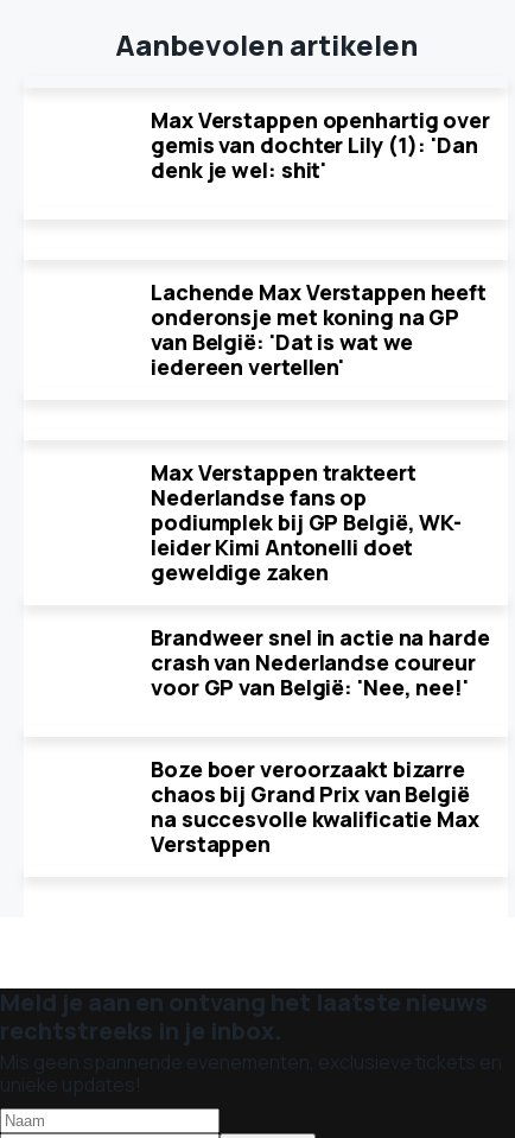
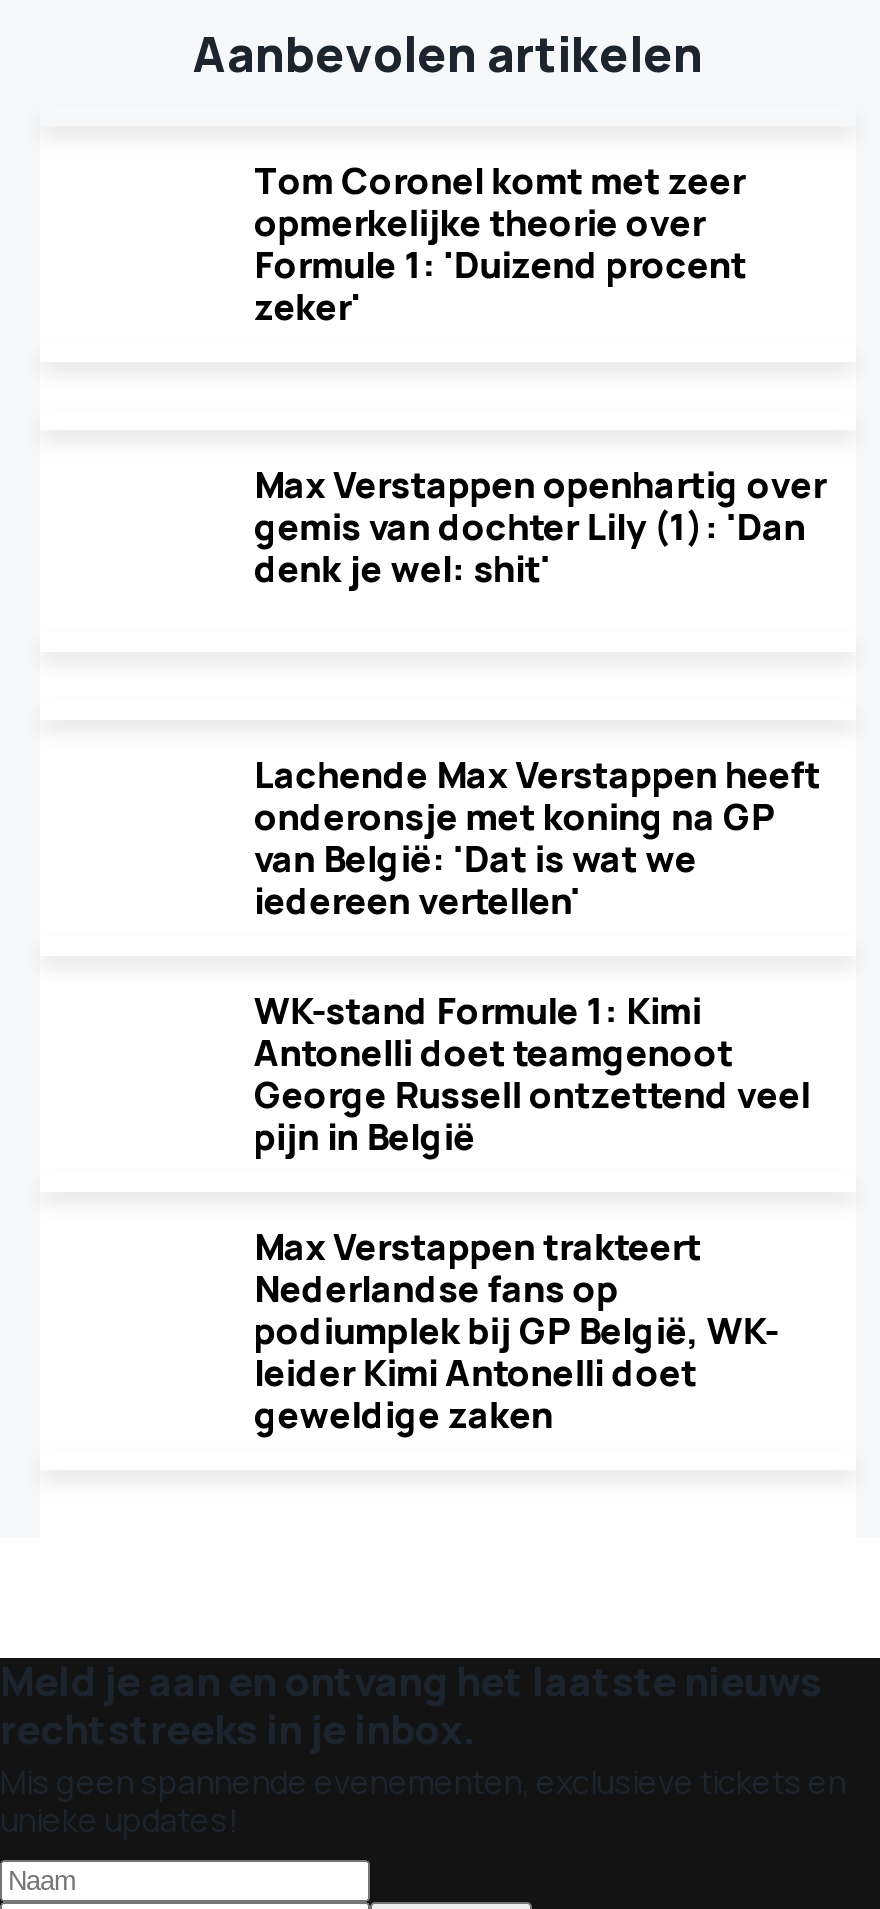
+ Tom Coronel komt met zeer
+ opmerkelijke theorie over
+ Formule 1: 'Duizend procent
+ zeker'

moved down: Max Verstappen openhartig over | gemis van dochter Lily (1): 'Dan | denk je wel: shit' | Lachende Max Verstappen heeft | onderonsje met koning na GP | van België: 'Dat is wat we | iedereen vertellen'

+ WK-stand Formule 1: Kimi
+ Antonelli doet teamgenoot
+ George Russell ontzettend veel
+ pijn in België

moved down: Max Verstappen trakteert | Nederlandse fans op | podiumplek bij GP België, WK- | leider Kimi Antonelli doet | geweldige zaken

- Brandweer snel in actie na harde
- crash van Nederlandse coureur
- voor GP van België: 'Nee, nee!'
- Boze boer veroorzaakt bizarre
- chaos bij Grand Prix van België
- na succesvolle kwalificatie Max
- Verstappen
